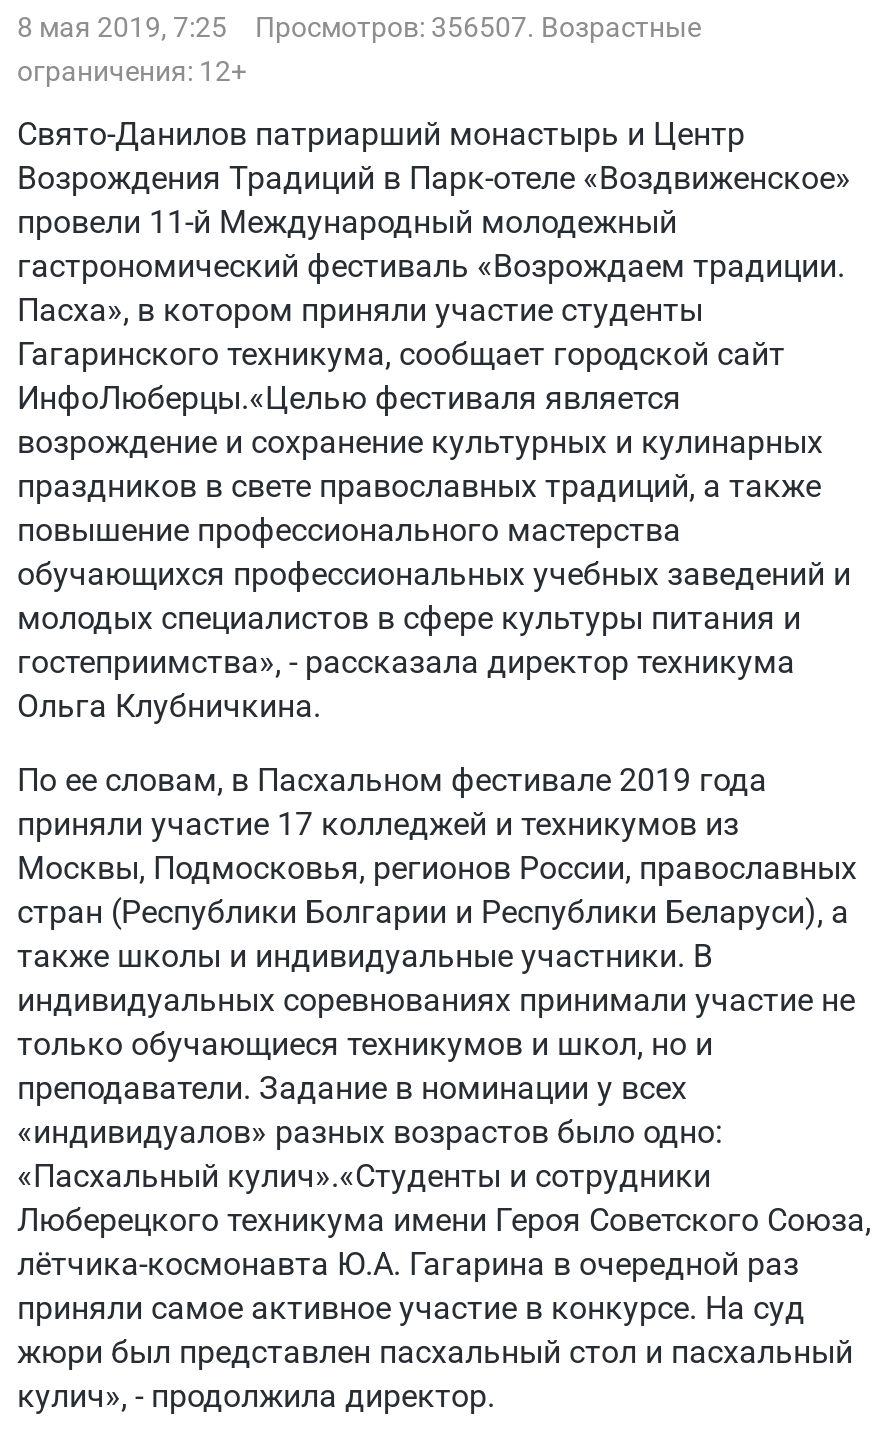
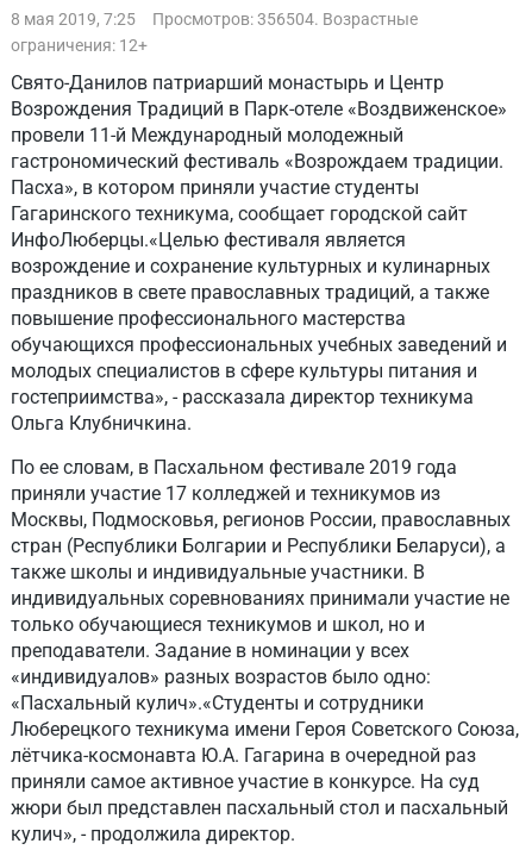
- Просмотров: 356507. Возрастные
+ Просмотров: 356504. Возрастные
